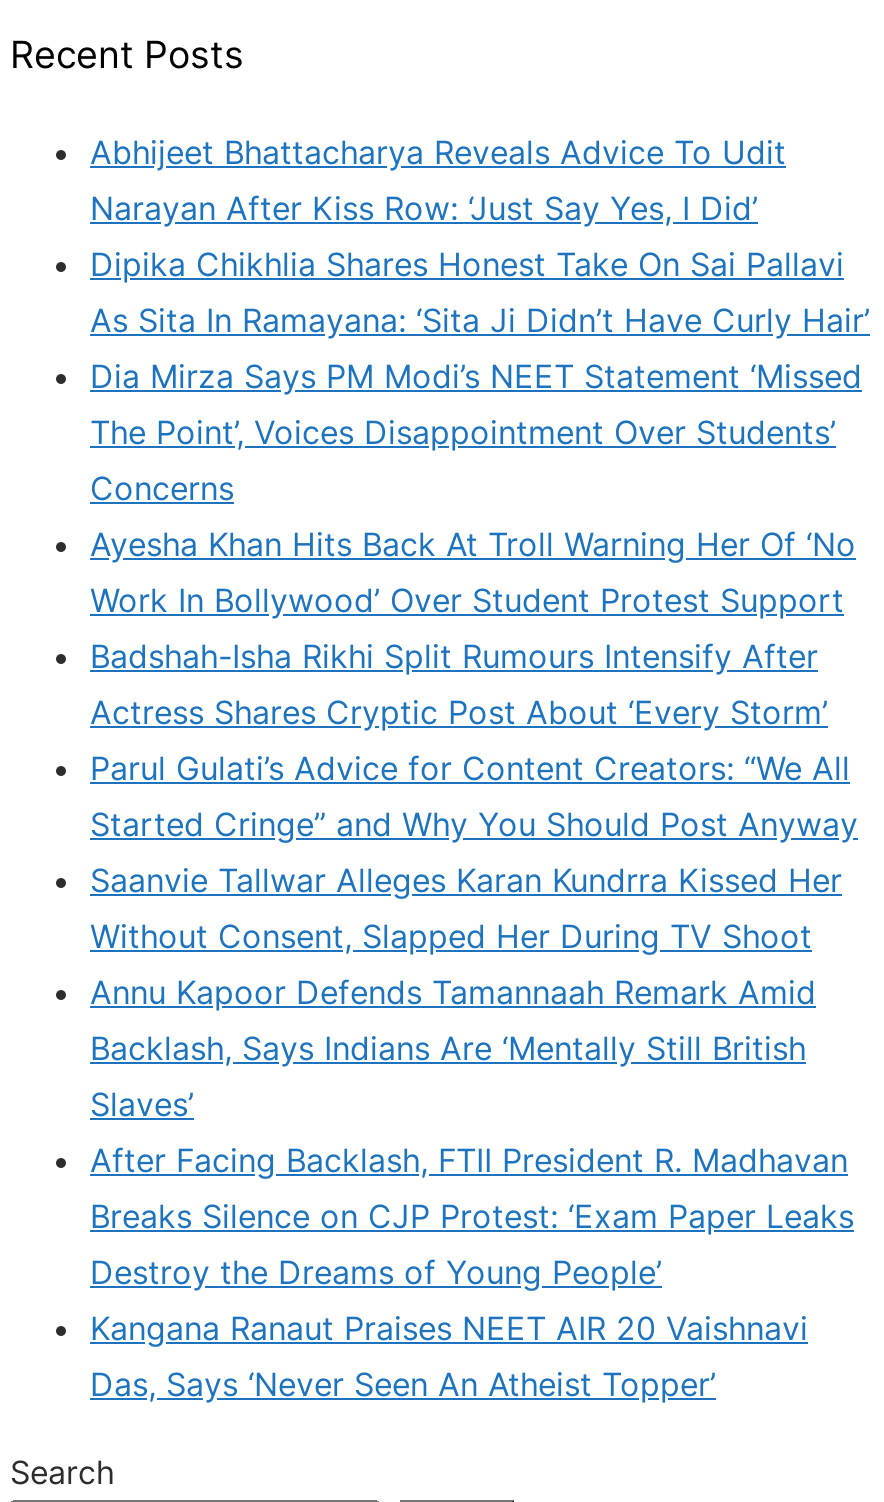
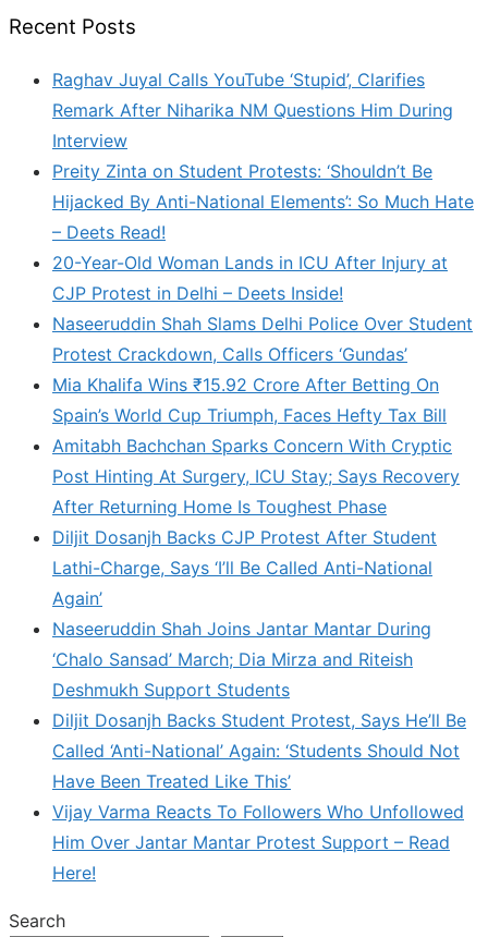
- Abhijeet Bhattacharya Reveals Advice To Udit
- Narayan After Kiss Row: ‘Just Say Yes, I Did’
- Dipika Chikhlia Shares Honest Take On Sai Pallavi
- As Sita In Ramayana: ‘Sita Ji Didn’t Have Curly Hair’
- Dia Mirza Says PM Modi’s NEET Statement ‘Missed
- The Point’, Voices Disappointment Over Students’
- Concerns
- Ayesha Khan Hits Back At Troll Warning Her Of ‘No
- Work In Bollywood’ Over Student Protest Support
- Badshah-Isha Rikhi Split Rumours Intensify After
- Actress Shares Cryptic Post About ‘Every Storm’
- Parul Gulati’s Advice for Content Creators: “We All
- Started Cringe” and Why You Should Post Anyway
- Saanvie Tallwar Alleges Karan Kundrra Kissed Her
- Without Consent, Slapped Her During TV Shoot
- Annu Kapoor Defends Tamannaah Remark Amid
- Backlash, Says Indians Are ‘Mentally Still British
- Slaves’
- After Facing Backlash, FTII President R. Madhavan
- Breaks Silence on CJP Protest: ‘Exam Paper Leaks
- Destroy the Dreams of Young People’
- Kangana Ranaut Praises NEET AIR 20 Vaishnavi
- Das, Says ‘Never Seen An Atheist Topper’
+ Raghav Juyal Calls YouTube ‘Stupid’, Clarifies
+ Remark After Niharika NM Questions Him During
+ Interview
+ Preity Zinta on Student Protests: ‘Shouldn’t Be
+ Hijacked By Anti-National Elements’: So Much Hate
+ – Deets Read!
+ 20-Year-Old Woman Lands in ICU After Injury at
+ CJP Protest in Delhi – Deets Inside!
+ Naseeruddin Shah Slams Delhi Police Over Student
+ Protest Crackdown, Calls Officers ‘Gundas’
+ Mia Khalifa Wins ₹15.92 Crore After Betting On
+ Spain’s World Cup Triumph, Faces Hefty Tax Bill
+ Amitabh Bachchan Sparks Concern With Cryptic
+ Post Hinting At Surgery, ICU Stay; Says Recovery
+ After Returning Home Is Toughest Phase
+ Diljit Dosanjh Backs CJP Protest After Student
+ Lathi-Charge, Says ‘I’ll Be Called Anti-National
+ Again’
+ Naseeruddin Shah Joins Jantar Mantar During
+ ‘Chalo Sansad’ March; Dia Mirza and Riteish
+ Deshmukh Support Students
+ Diljit Dosanjh Backs Student Protest, Says He’ll Be
+ Called ‘Anti-National’ Again: ‘Students Should Not
+ Have Been Treated Like This’
+ Vijay Varma Reacts To Followers Who Unfollowed
+ Him Over Jantar Mantar Protest Support – Read
+ Here!
